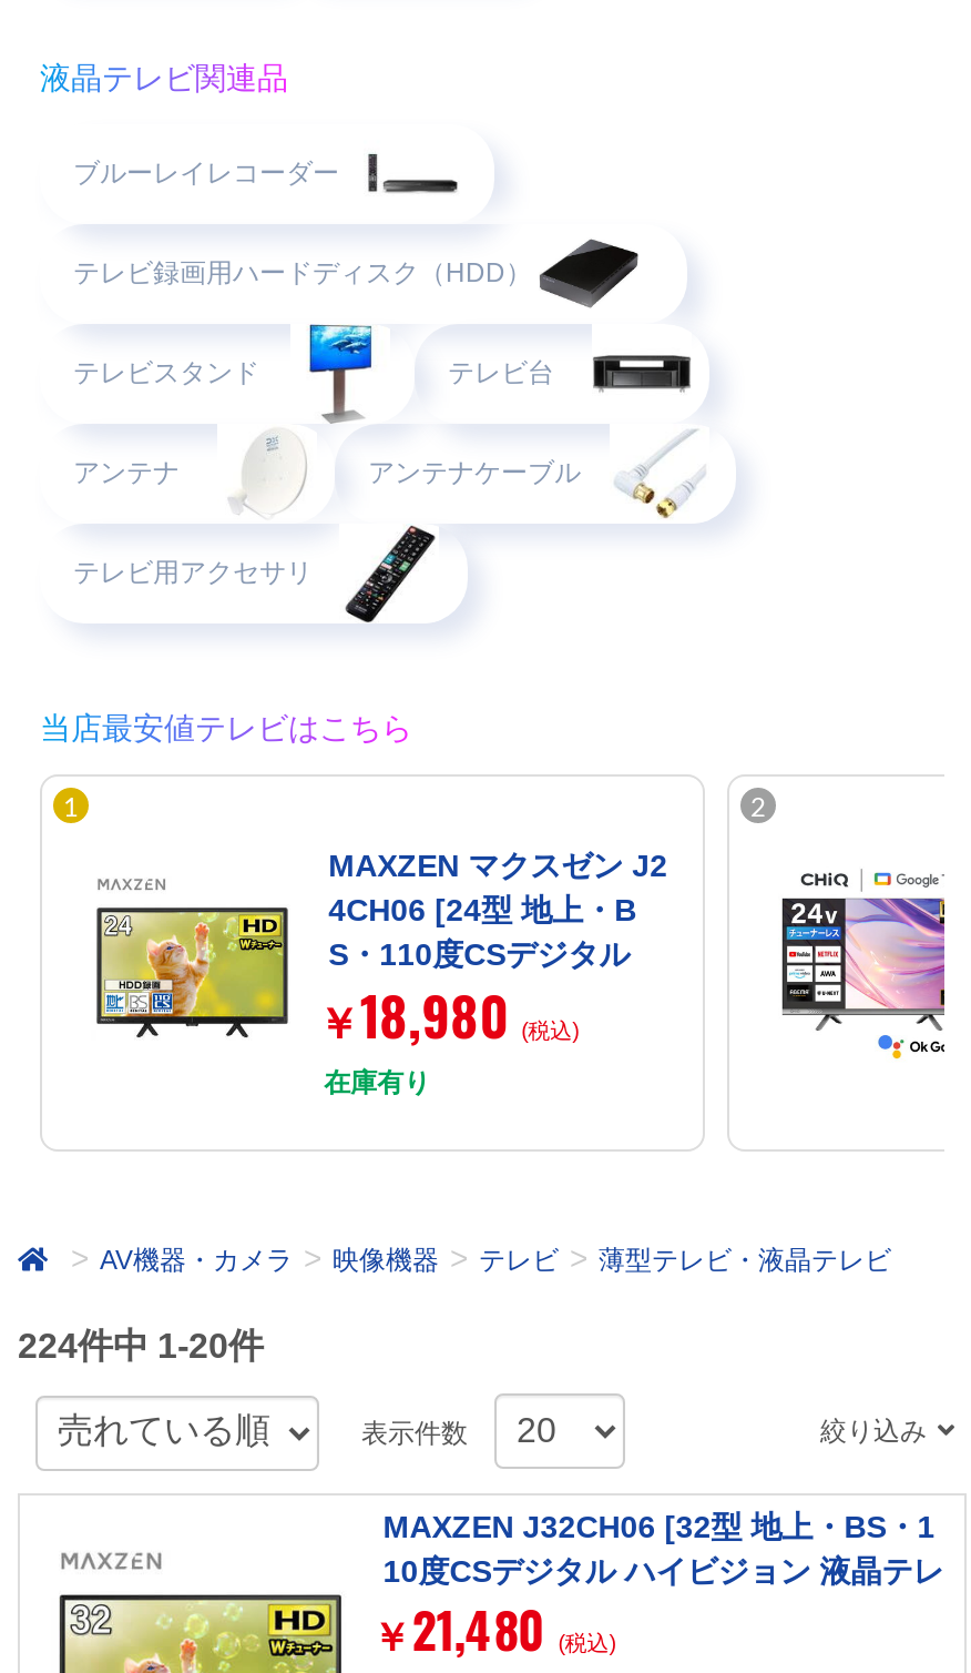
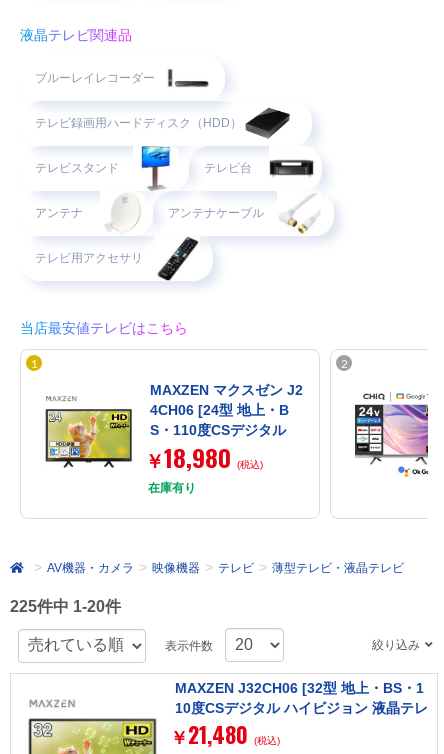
- 224件中 1-20件
+ 225件中 1-20件
